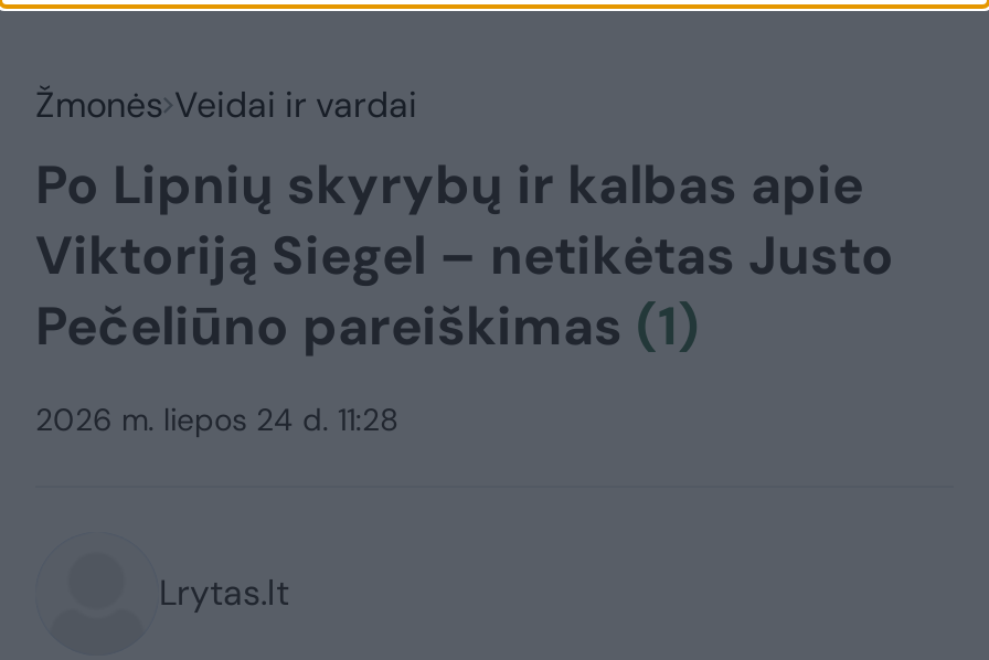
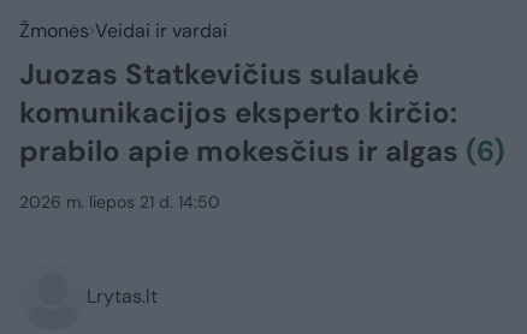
- Po Lipnių skyrybų ir kalbas apie
- Viktoriją Siegel – netikėtas Justo
- Pečeliūno pareiškimas (1)
+ Juozas Statkevičius sulaukė
+ komunikacijos eksperto kirčio:
+ prabilo apie mokesčius ir algas (6)

- 2026 m. liepos 24 d. 11:28
+ 2026 m. liepos 21 d. 14:50
